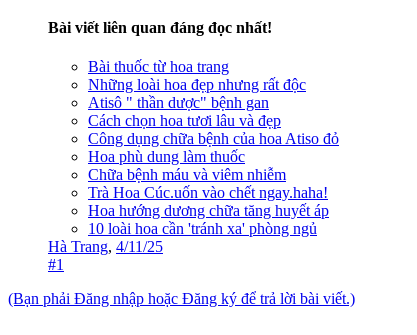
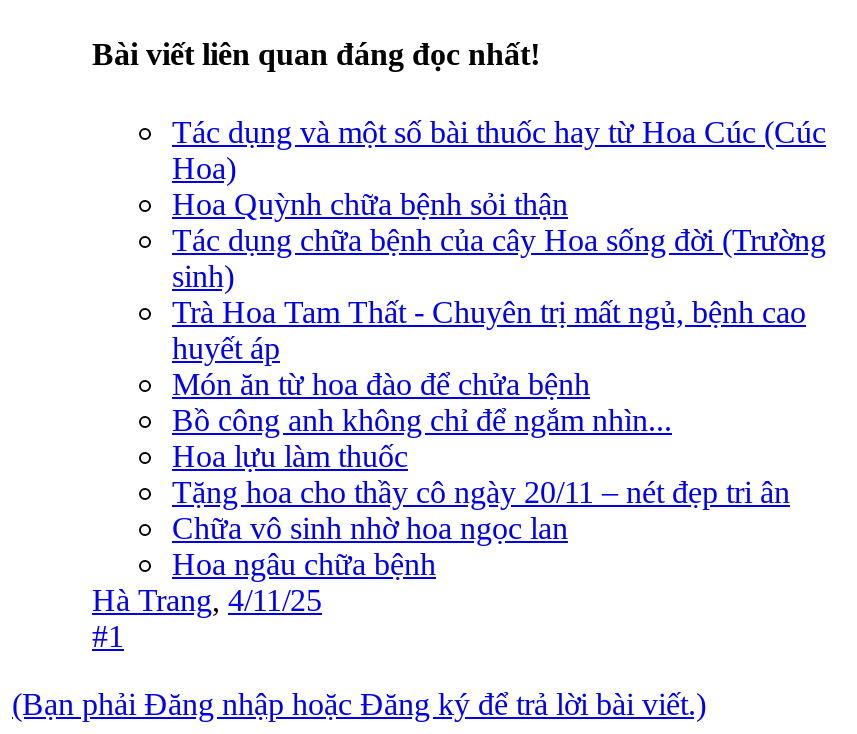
- Bài thuốc từ hoa trang
- Những loài hoa đẹp nhưng rất độc
- Atisô " thần dược" bệnh gan
- Cách chọn hoa tươi lâu và đẹp
- Công dụng chữa bệnh của hoa Atiso đỏ
- Hoa phù dung làm thuốc
- Chữa bệnh máu và viêm nhiễm
- Trà Hoa Cúc.uốn vào chết ngay.haha!
- Hoa hướng dương chữa tăng huyết áp
- 10 loài hoa cần 'tránh xa' phòng ngủ
+ Tác dụng và một số bài thuốc hay từ Hoa Cúc (Cúc
+ Hoa)
+ Hoa Quỳnh chữa bệnh sỏi thận
+ Tác dụng chữa bệnh của cây Hoa sống đời (Trường
+ sinh)
+ Trà Hoa Tam Thất - Chuyên trị mất ngủ, bệnh cao
+ huyết áp
+ Món ăn từ hoa đào để chửa bệnh
+ Bồ công anh không chỉ để ngắm nhìn...
+ Hoa lựu làm thuốc
+ Tặng hoa cho thầy cô ngày 20/11 – nét đẹp tri ân
+ Chữa vô sinh nhờ hoa ngọc lan
+ Hoa ngâu chữa bệnh
